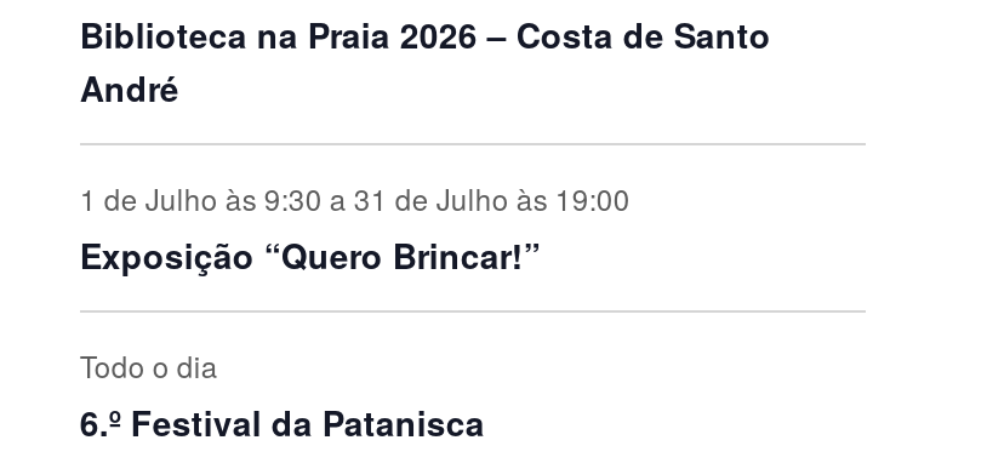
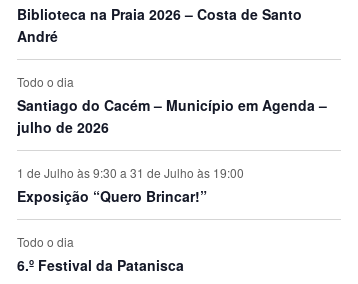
+ Todo o dia
+ Santiago do Cacém – Município em Agenda –
+ julho de 2026
